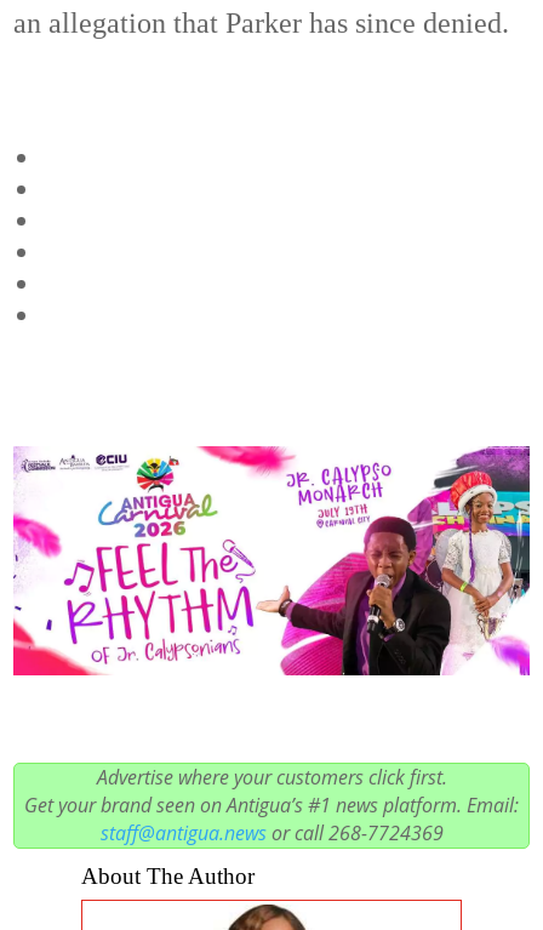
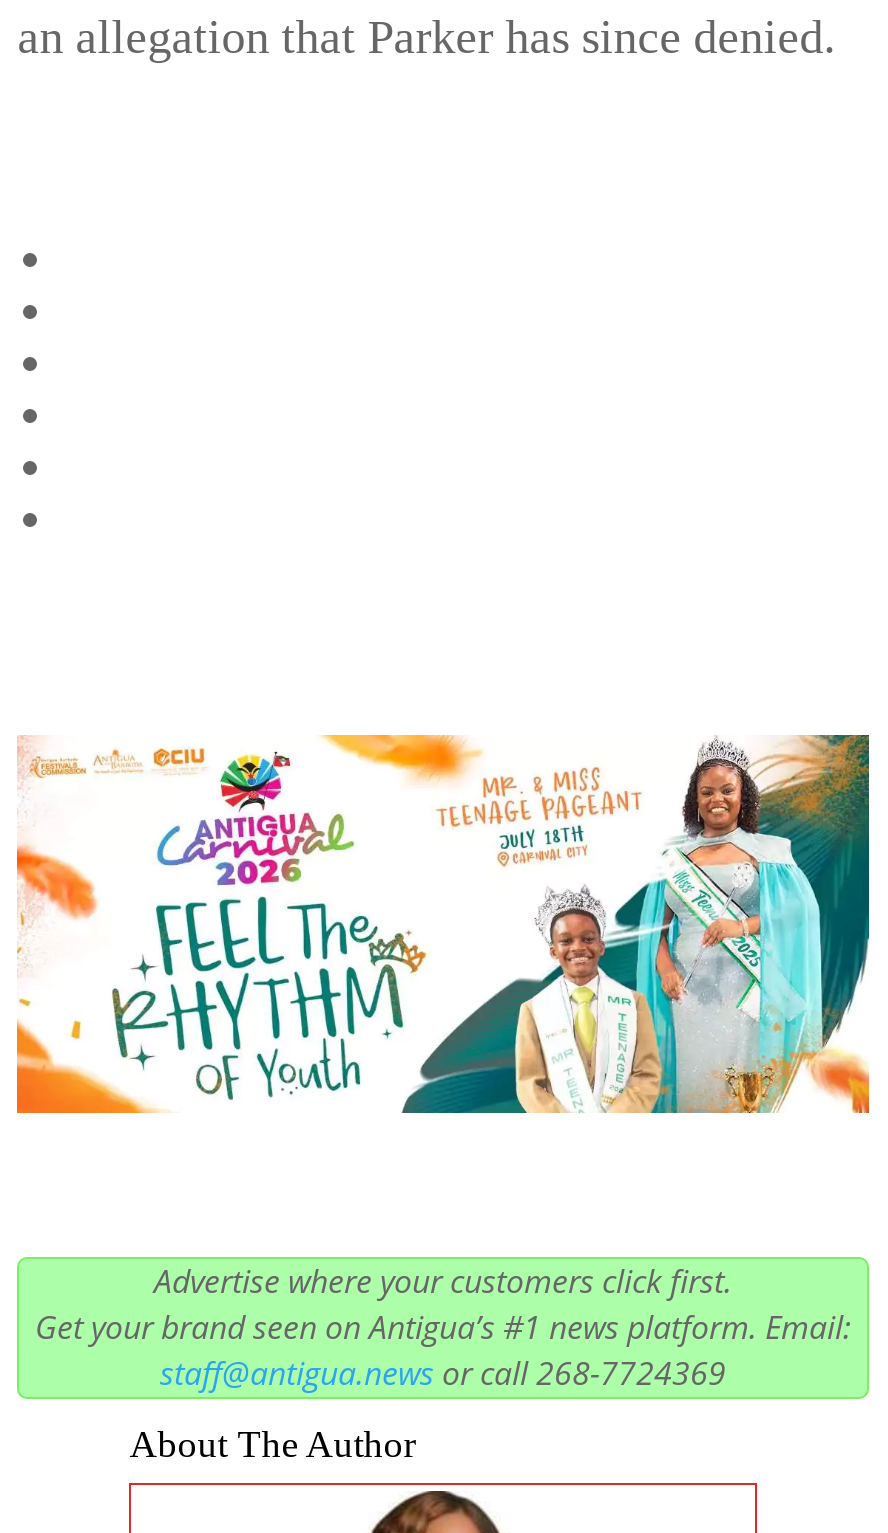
- [image]
+ [image]
